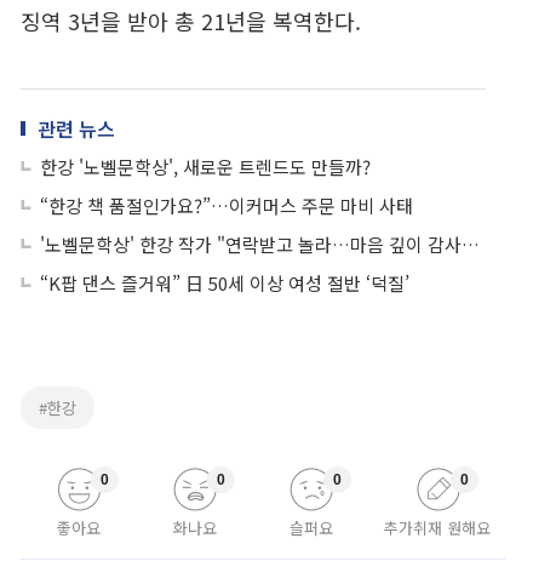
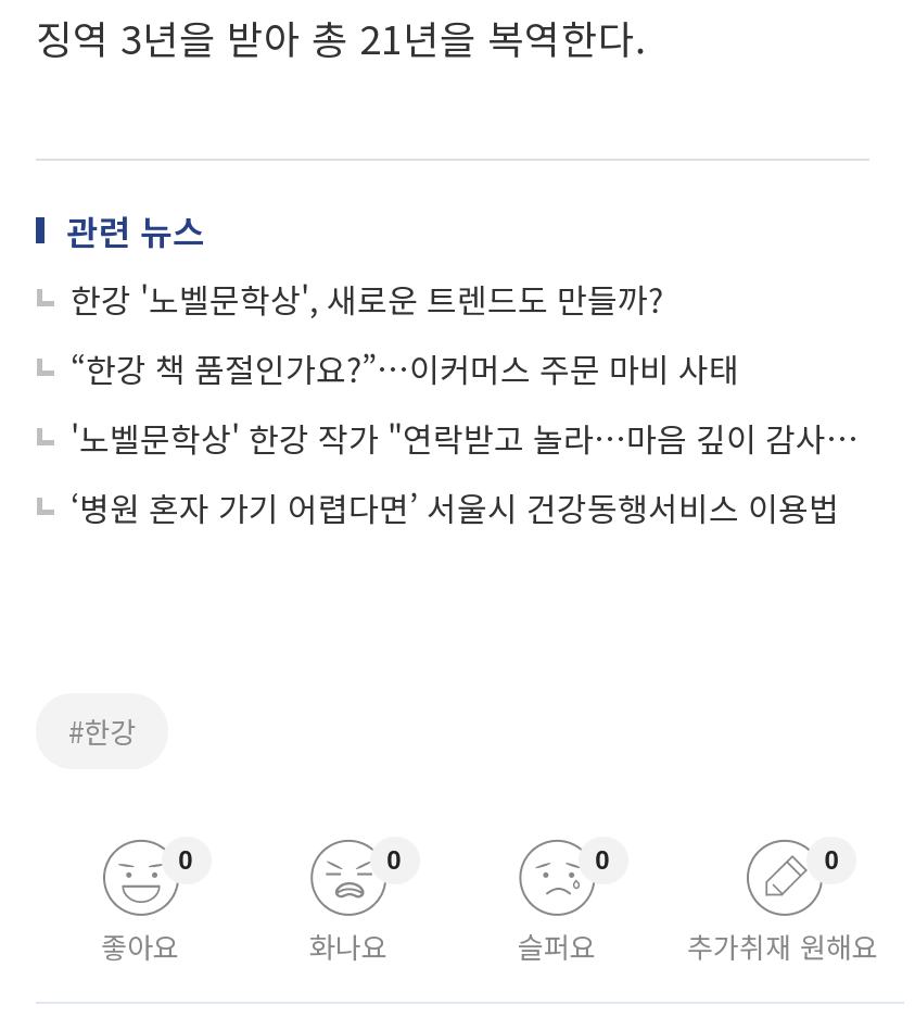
- “K팝 댄스 즐거워” 日 50세 이상 여성 절반 ‘덕질’
+ ‘병원 혼자 가기 어렵다면’ 서울시 건강동행서비스 이용법
